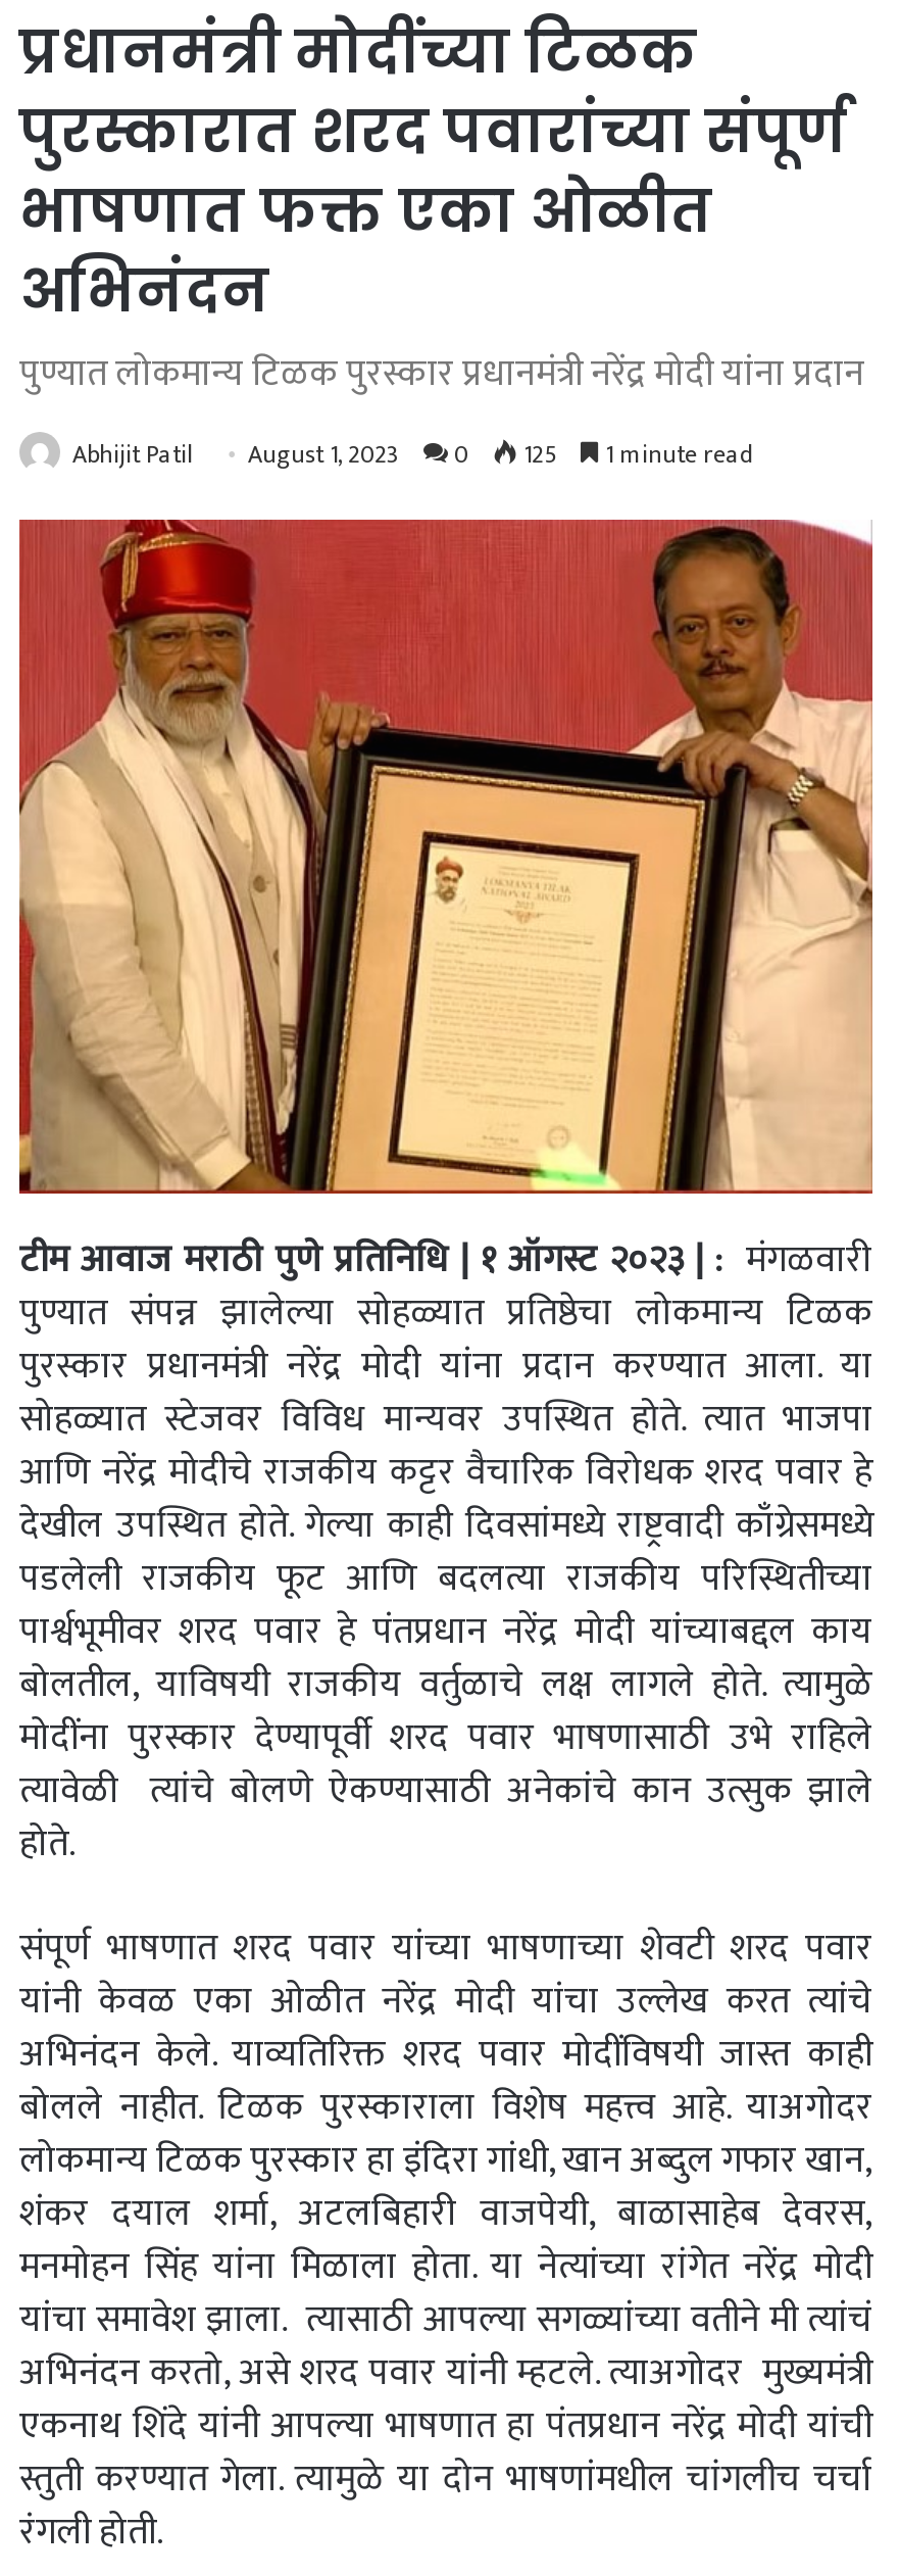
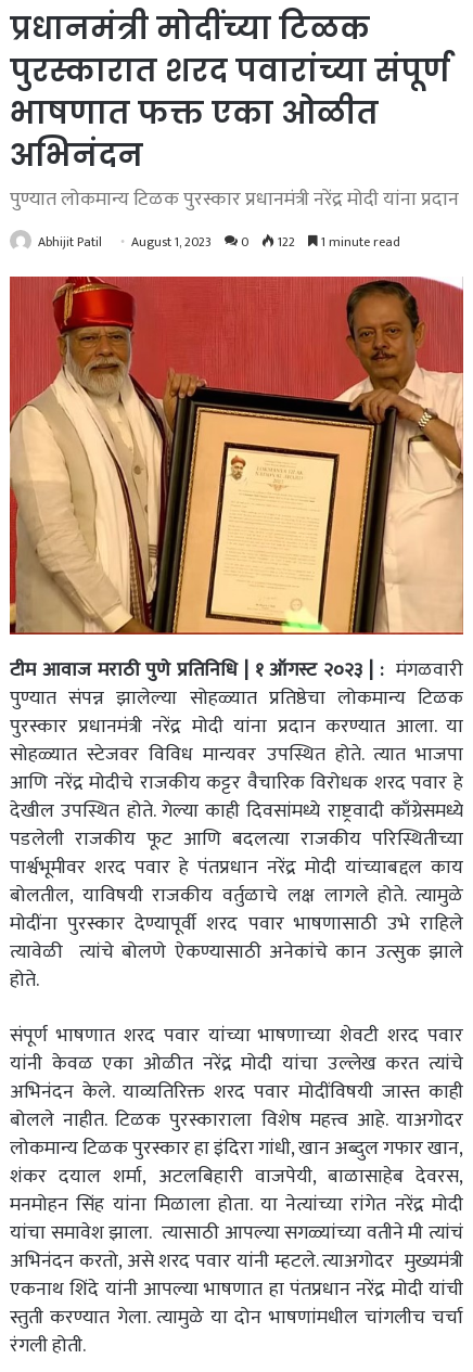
- Abhijit Patil August 1, 2023 0 125 1 minute read
+ Abhijit Patil August 1, 2023 0 122 1 minute read
